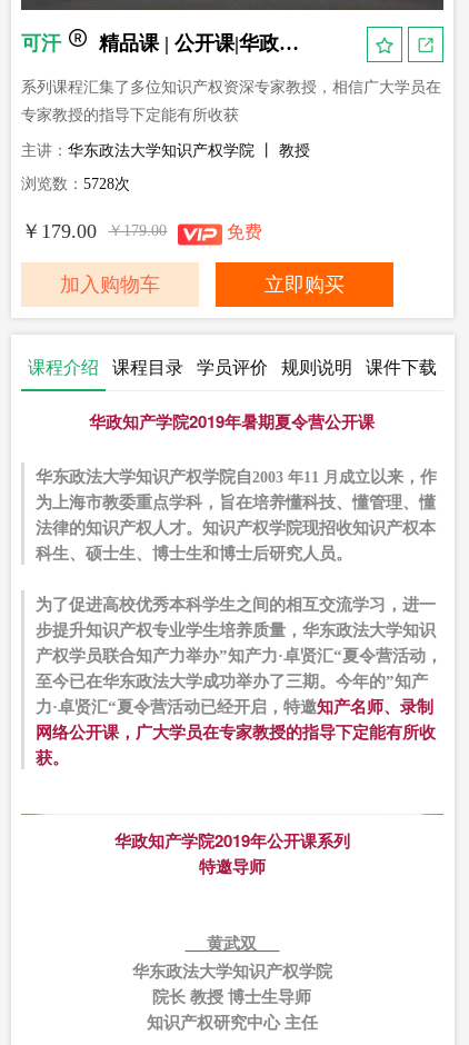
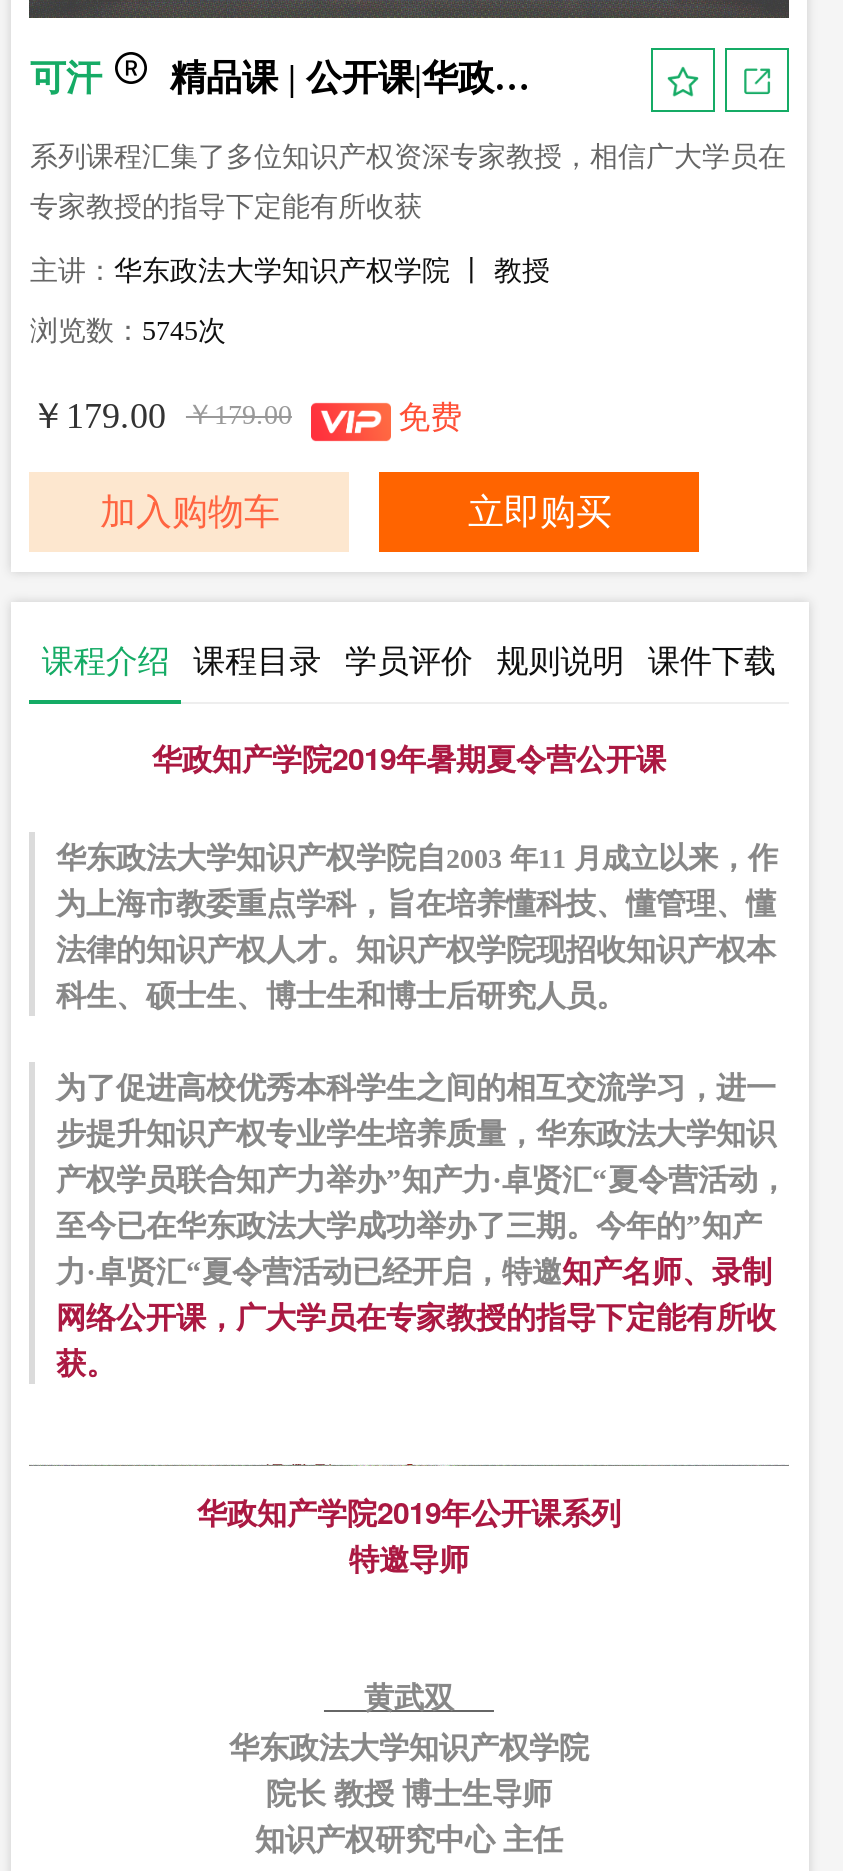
- 浏览数：5728次
+ 浏览数：5745次
